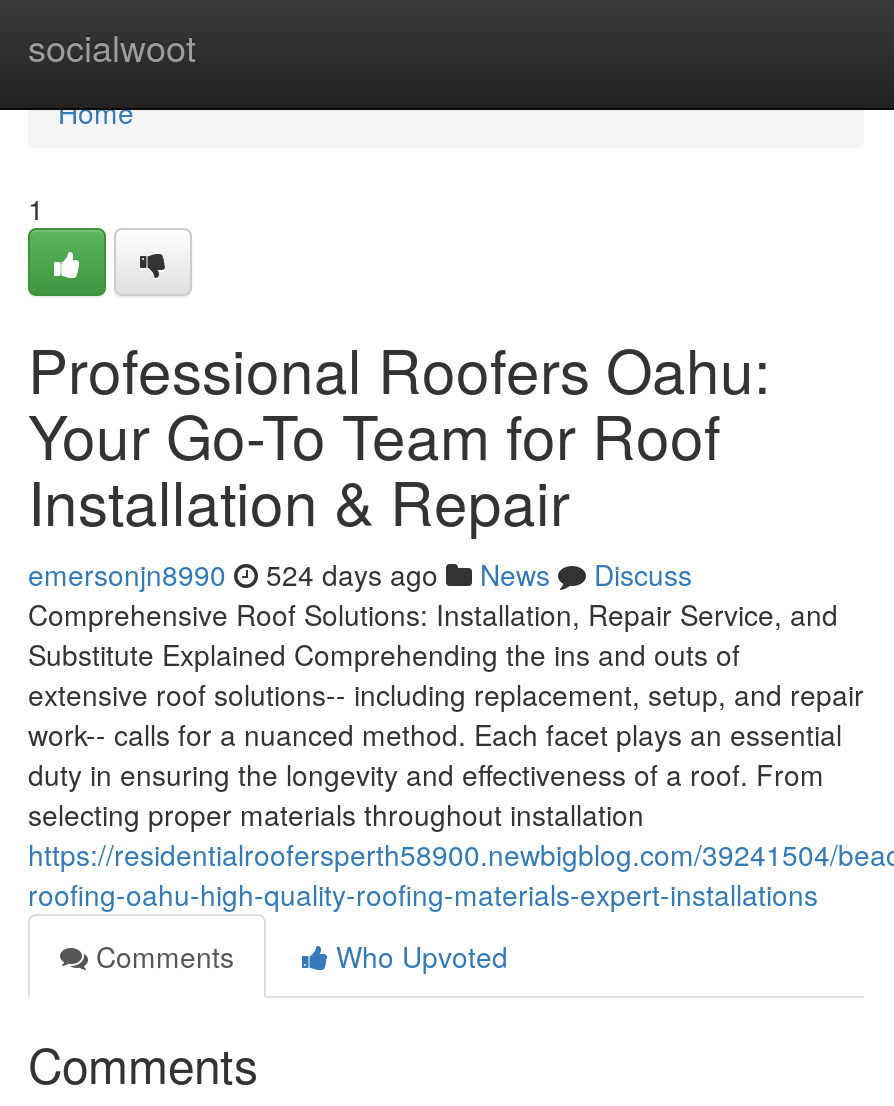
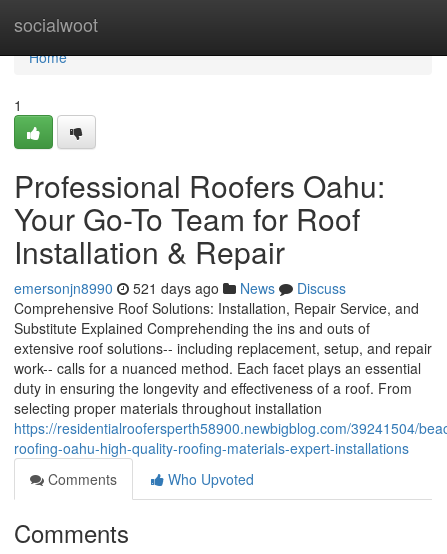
- emersonjn8990 524 days ago News Discuss
+ emersonjn8990 521 days ago News Discuss
